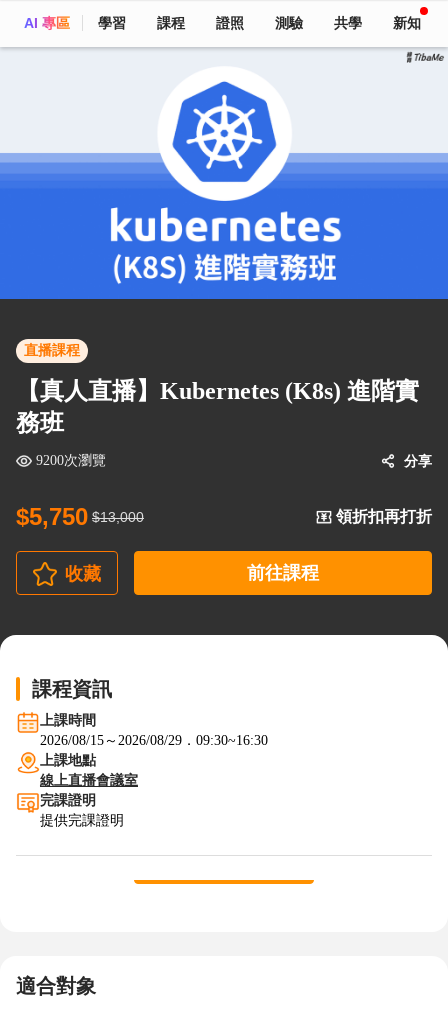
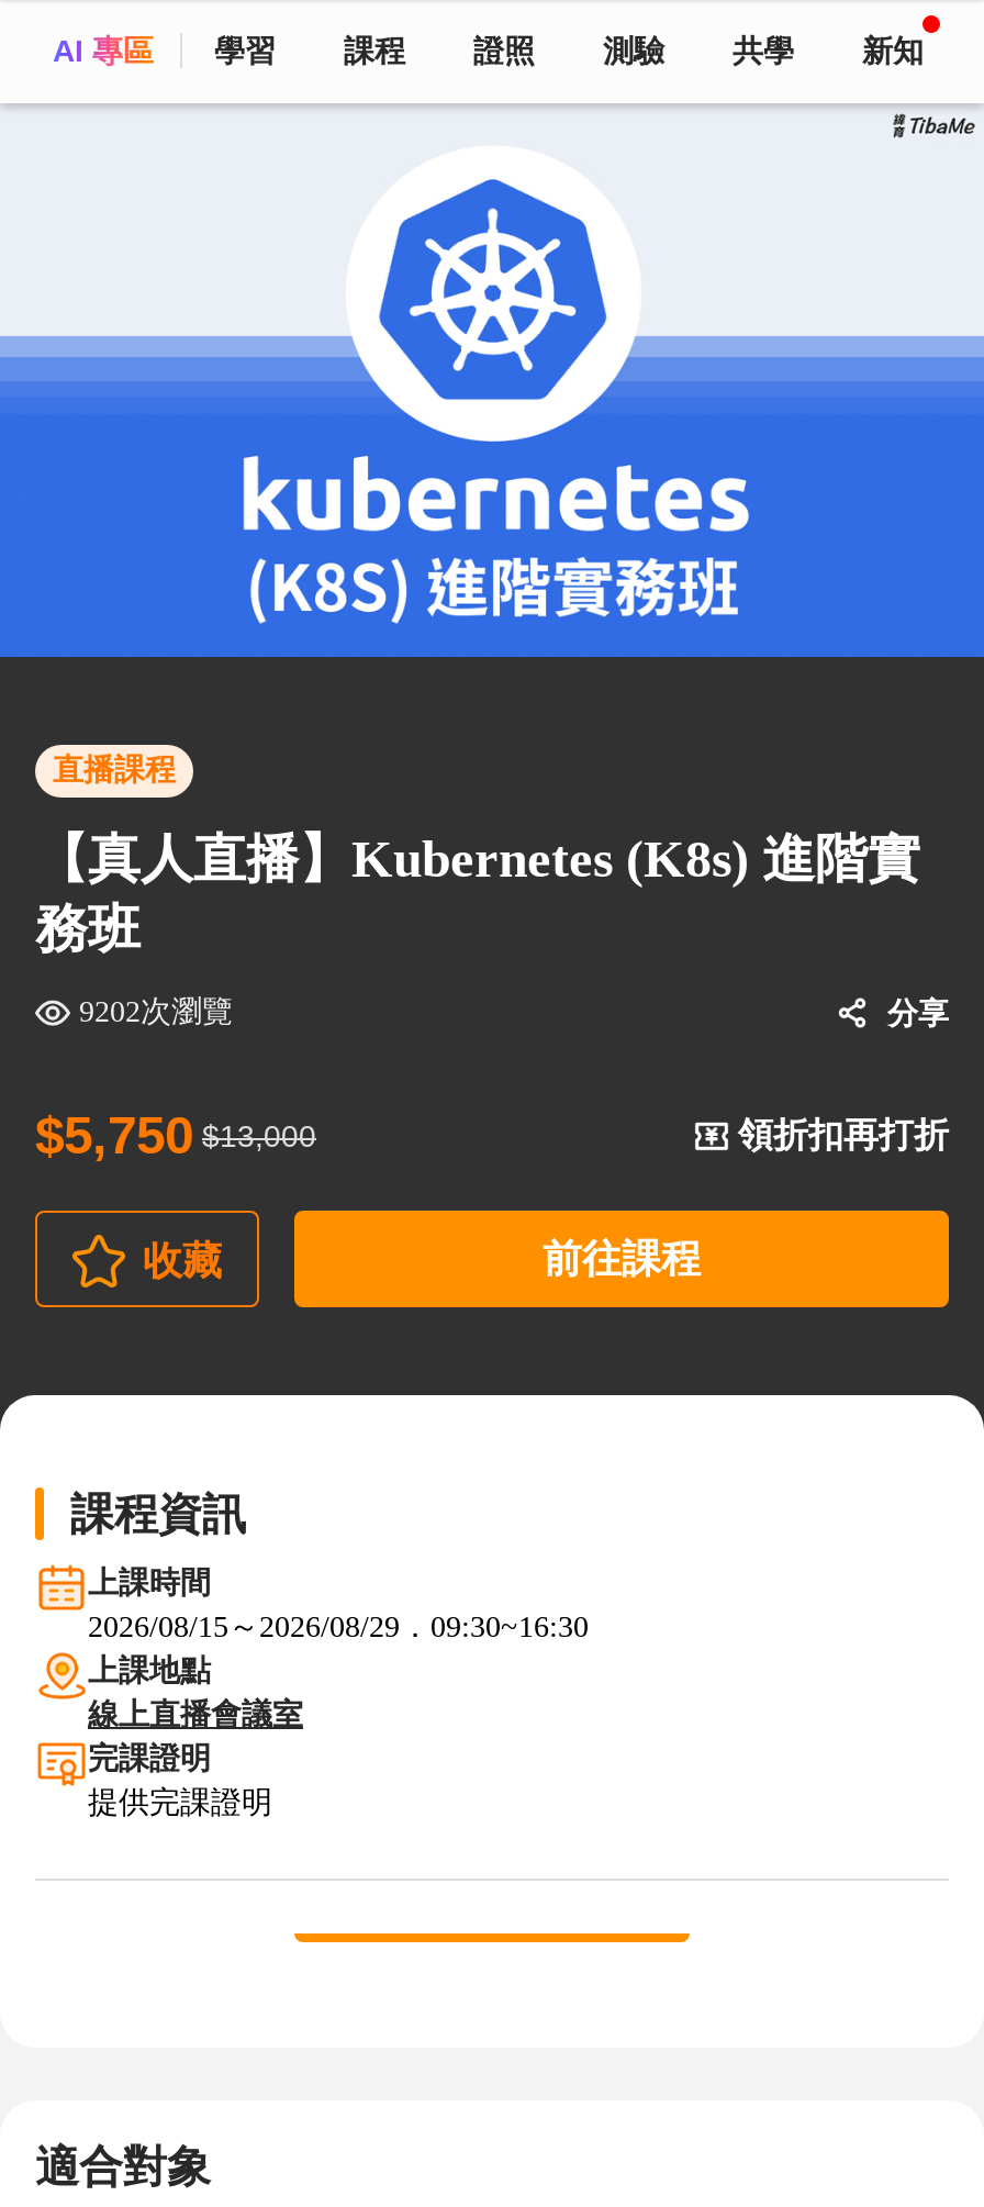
- 9200次瀏覽
+ 9202次瀏覽
